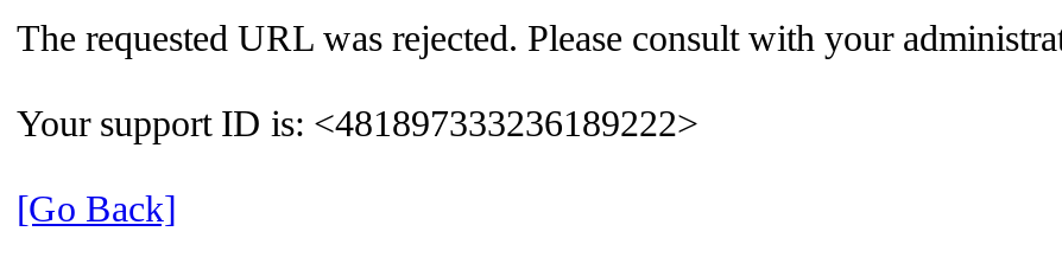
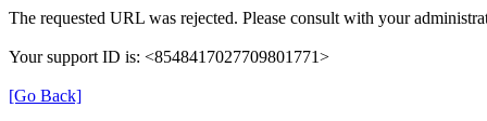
- Your support ID is: <481897333236189222>
+ Your support ID is: <8548417027709801771>
